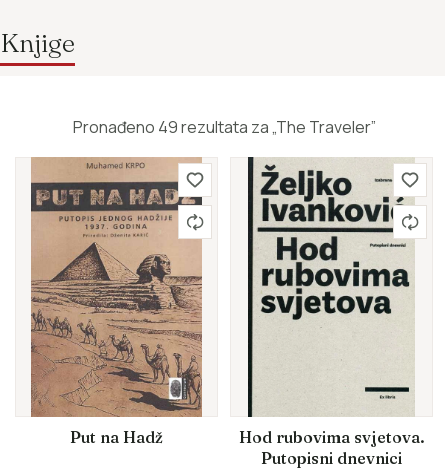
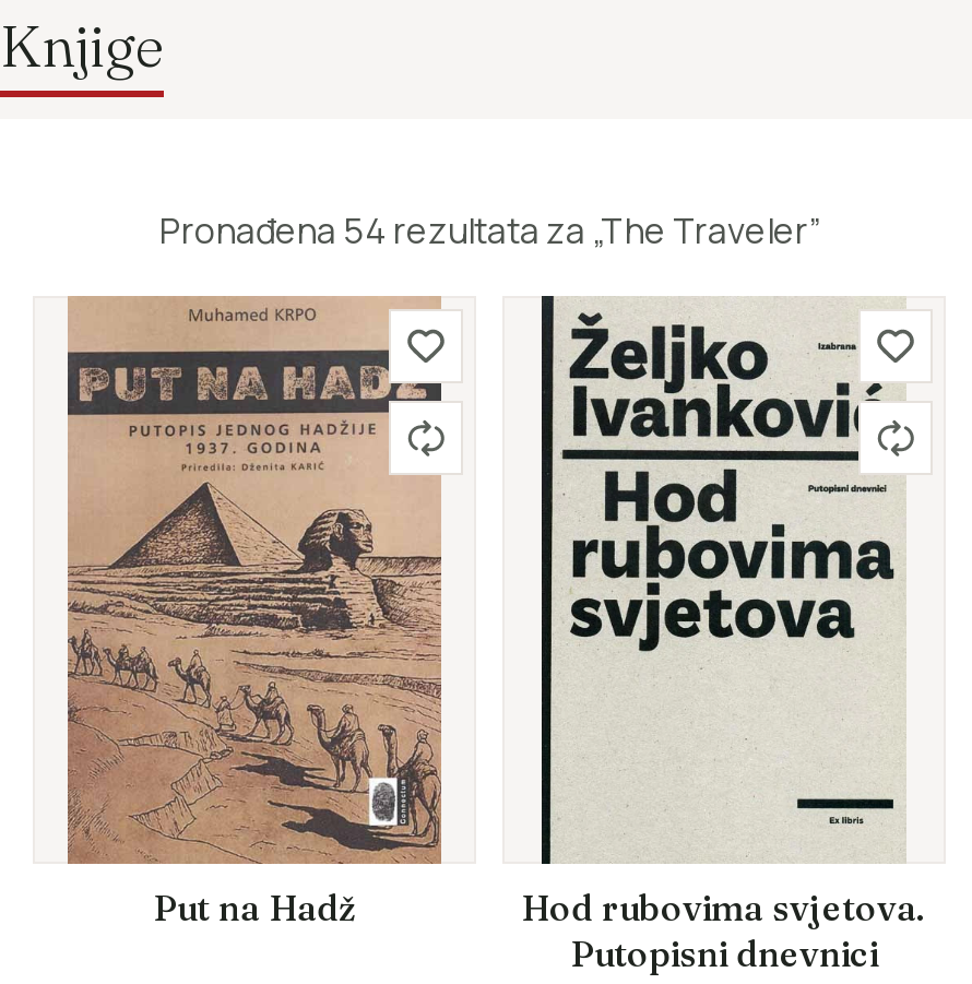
- Pronađeno 49 rezultata za „The Traveler”
+ Pronađena 54 rezultata za „The Traveler”
